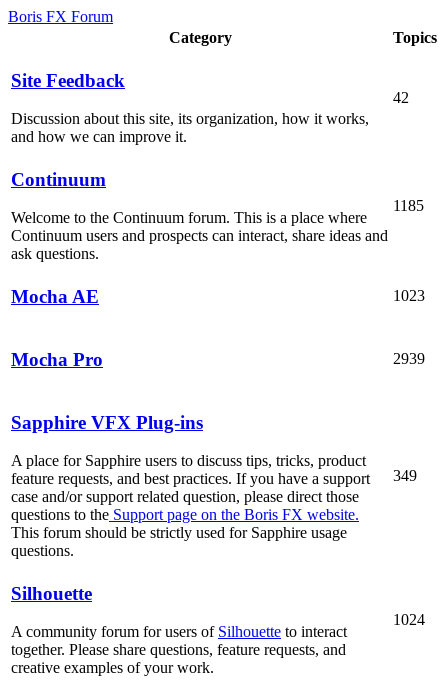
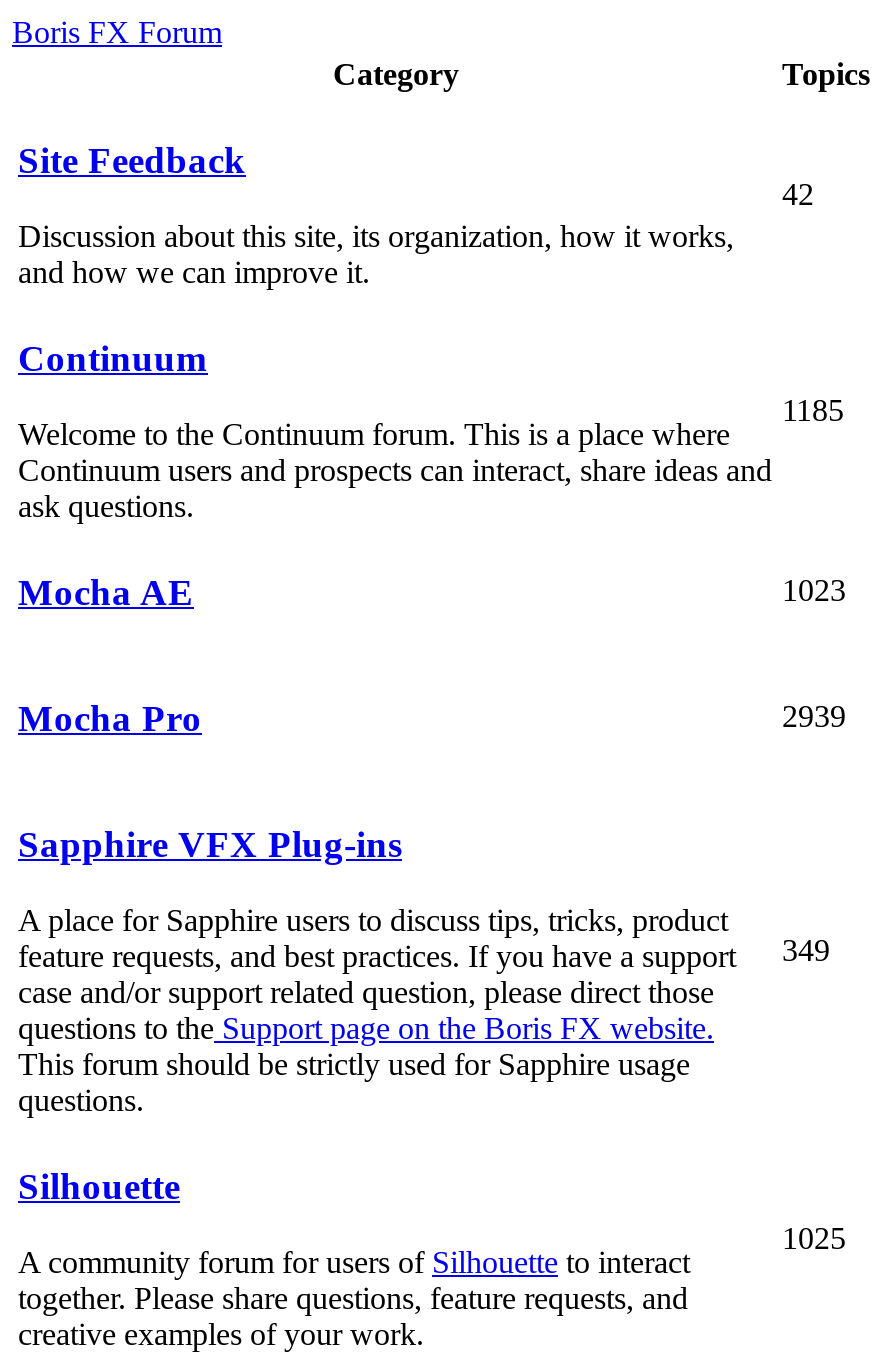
- 1024
+ 1025
